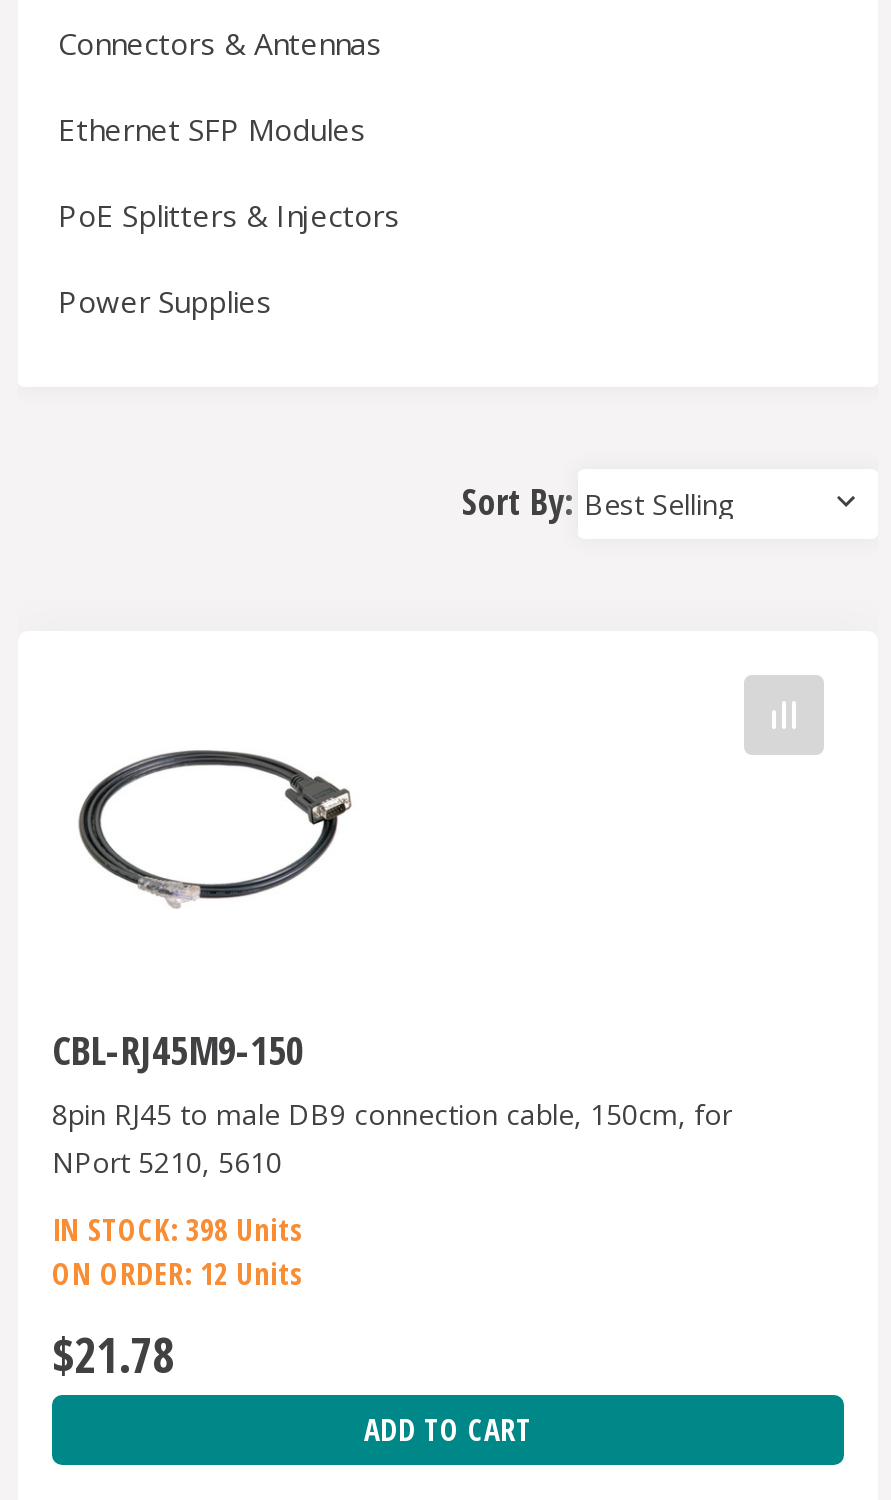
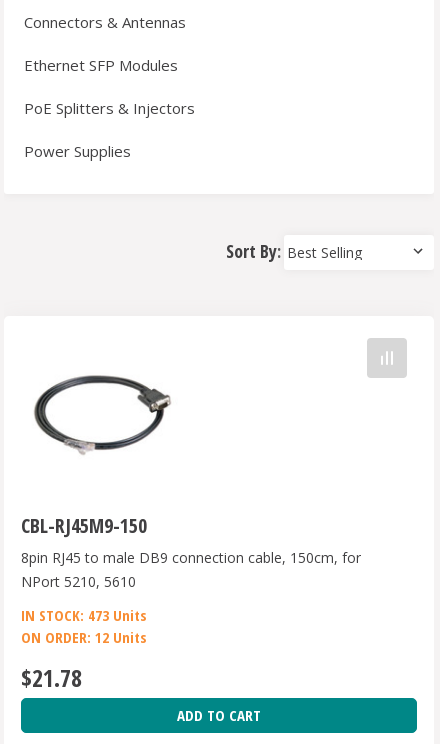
- IN STOCK: 398 Units
+ IN STOCK: 473 Units
